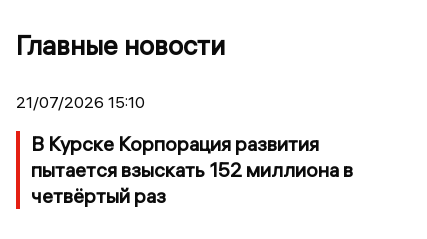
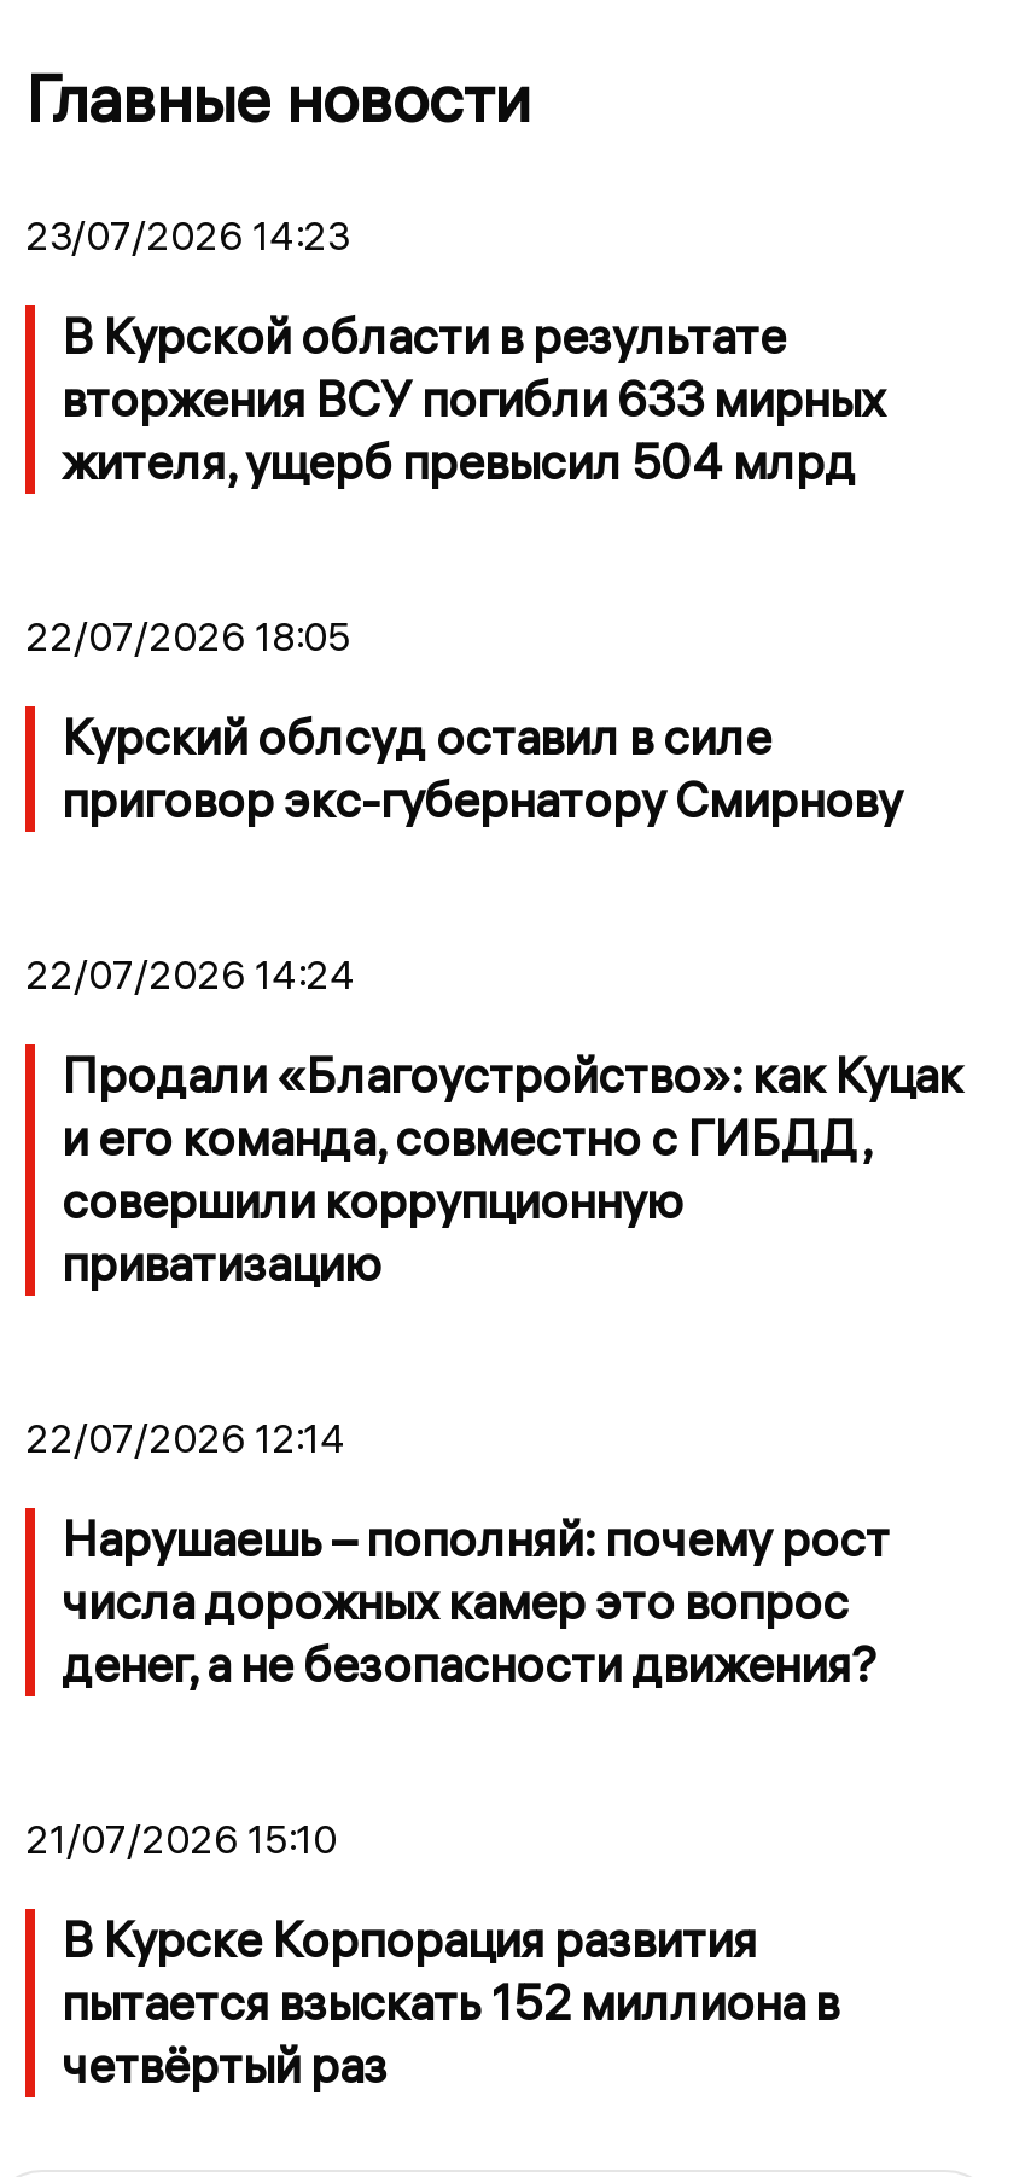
+ 23/07/2026 14:23
+ В Курской области в результате
+ вторжения ВСУ погибли 633 мирных
+ жителя, ущерб превысил 504 млрд
+ 22/07/2026 18:05
+ Курский облсуд оставил в силе
+ приговор экс-губернатору Смирнову
+ 22/07/2026 14:24
+ Продали «Благоустройство»: как Куцак
+ и его команда, совместно с ГИБДД,
+ совершили коррупционную
+ приватизацию
+ 22/07/2026 12:14
+ Нарушаешь – пополняй: почему рост
+ числа дорожных камер это вопрос
+ денег, а не безопасности движения?
